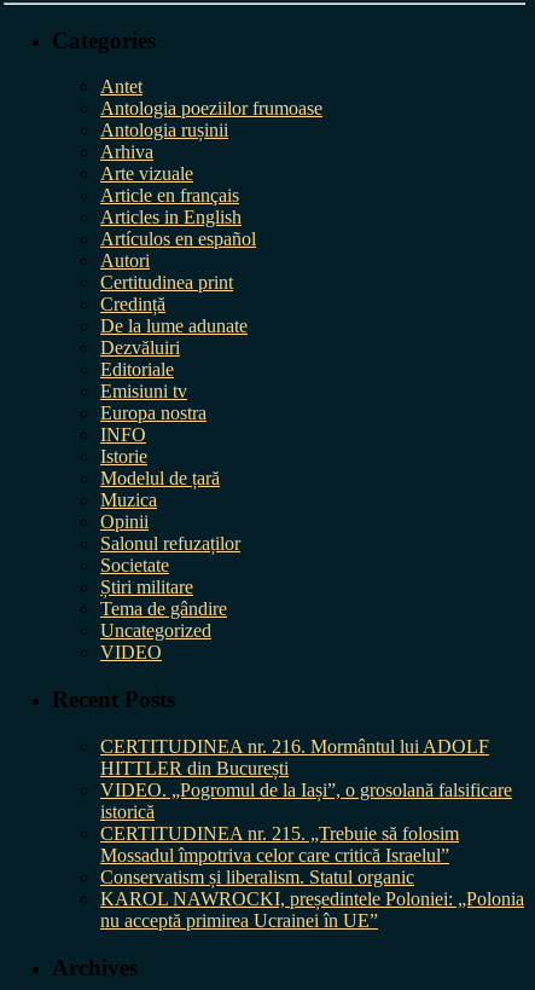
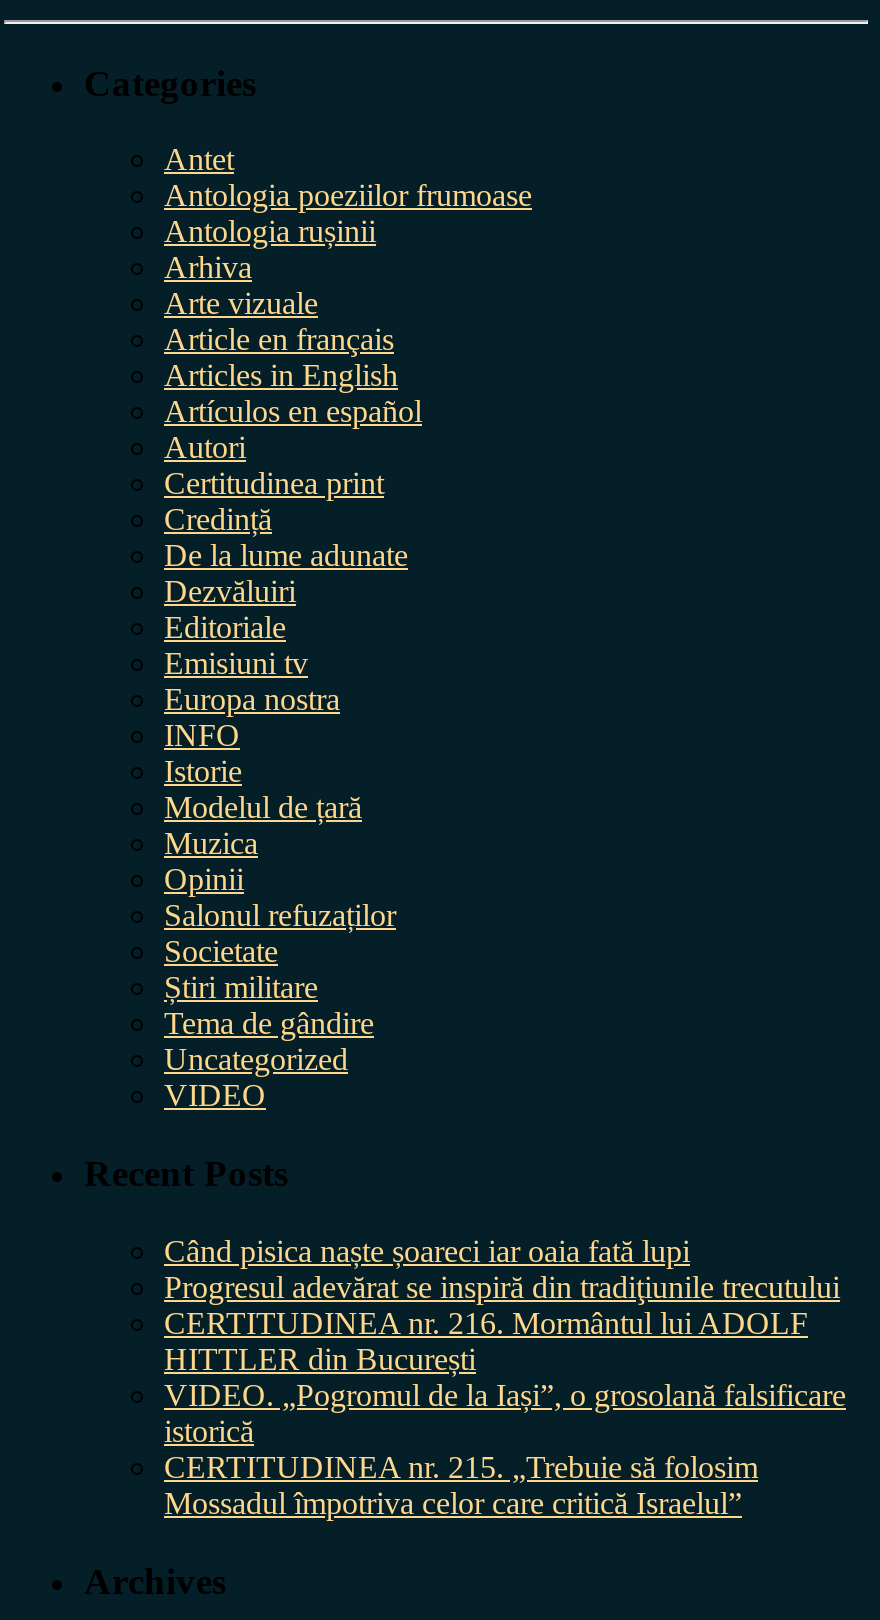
+ Când pisica naște șoareci iar oaia fată lupi
+ Progresul adevărat se inspiră din tradiţiunile trecutului

moved down: CERTITUDINEA nr. 216. Mormântul lui ADOLF | HITTLER din București | VIDEO. „Pogromul de la Iași”, o grosolană falsificare | istorică | CERTITUDINEA nr. 215. „Trebuie să folosim | Mossadul împotriva celor care critică Israelul”

- Conservatism și liberalism. Statul organic
- KAROL NAWROCKI, președintele Poloniei: „Polonia
- nu acceptă primirea Ucrainei în UE”
